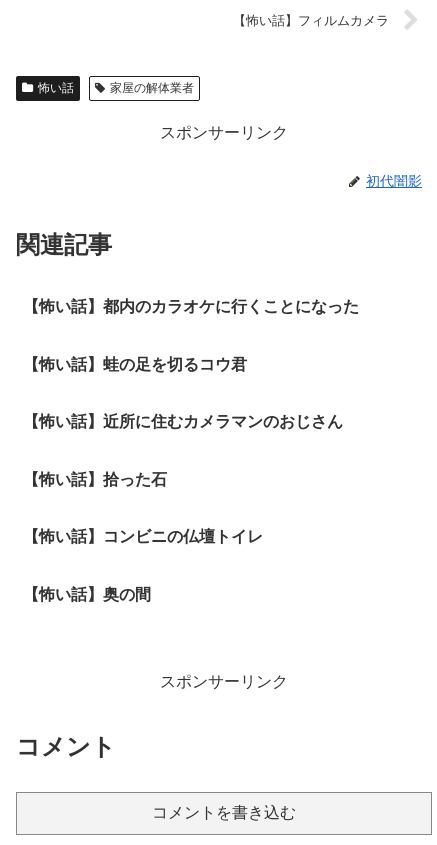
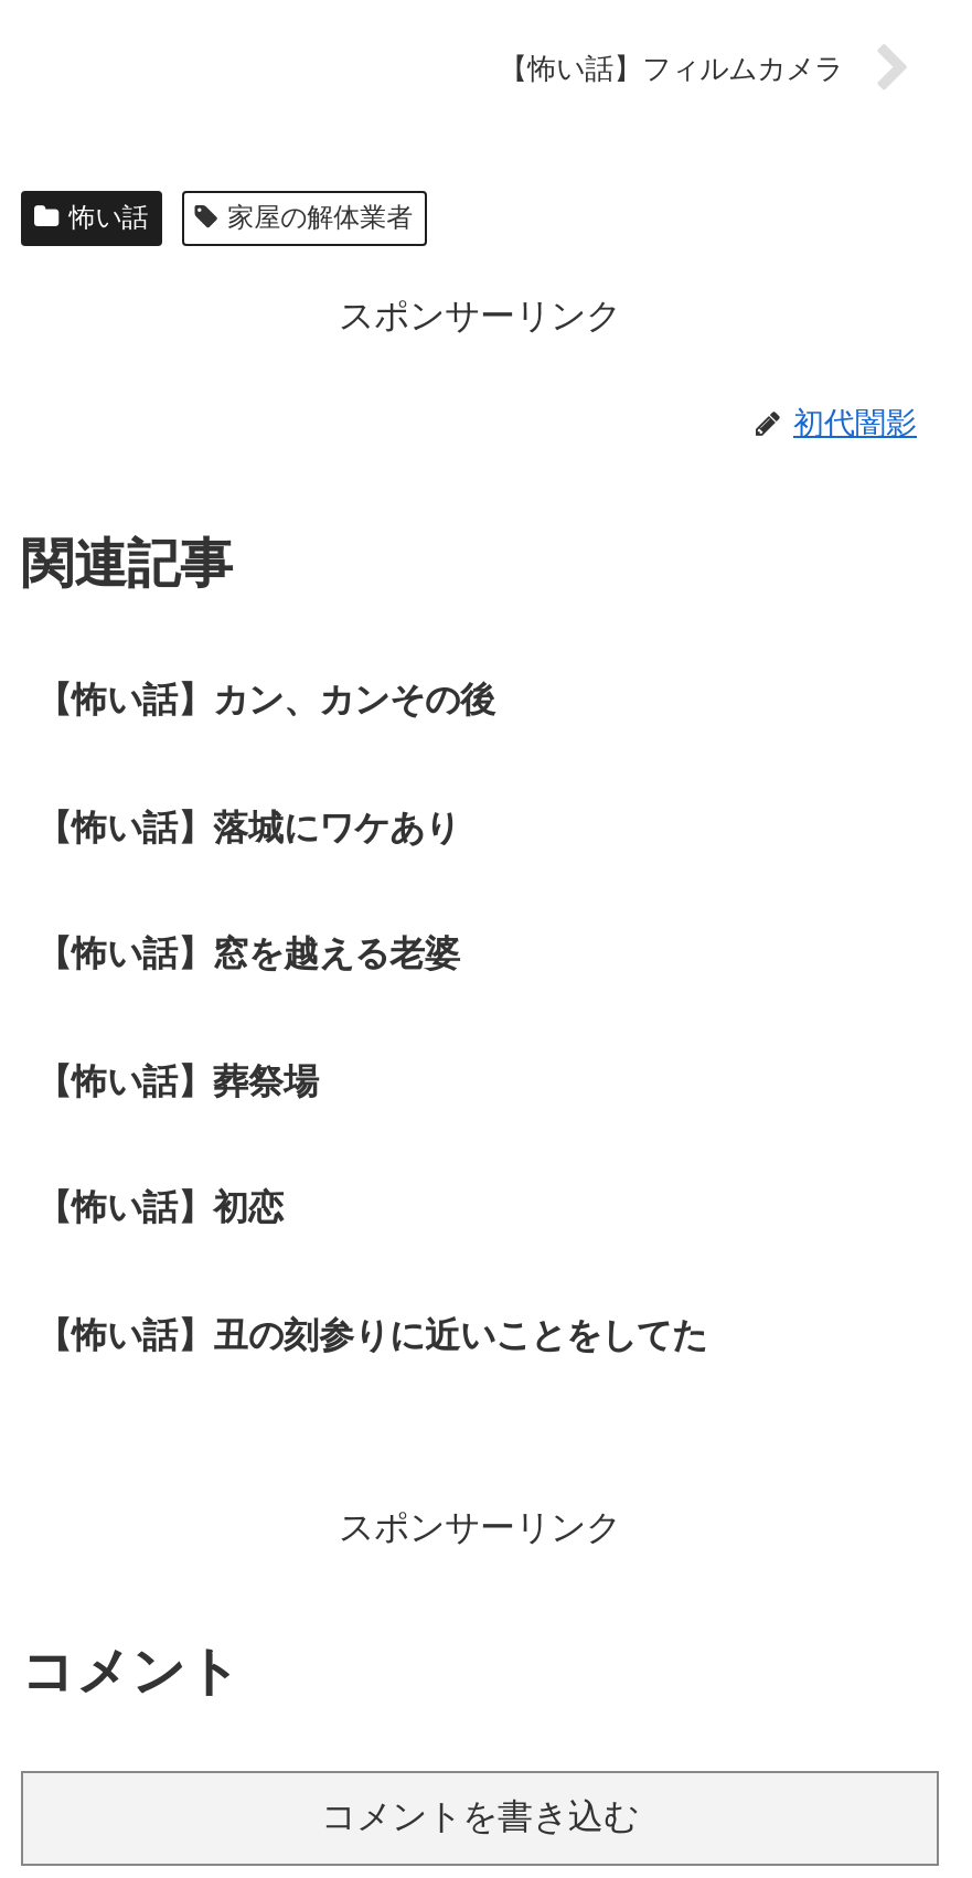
- 【怖い話】都内のカラオケに行くことになった
+ 【怖い話】カン、カンその後

- 【怖い話】蛙の足を切るコウ君
+ 【怖い話】落城にワケあり

- 【怖い話】近所に住むカメラマンのおじさん
+ 【怖い話】窓を越える老婆

- 【怖い話】拾った石
+ 【怖い話】葬祭場

- 【怖い話】コンビニの仏壇トイレ
+ 【怖い話】初恋

- 【怖い話】奥の間
+ 【怖い話】丑の刻参りに近いことをしてた
